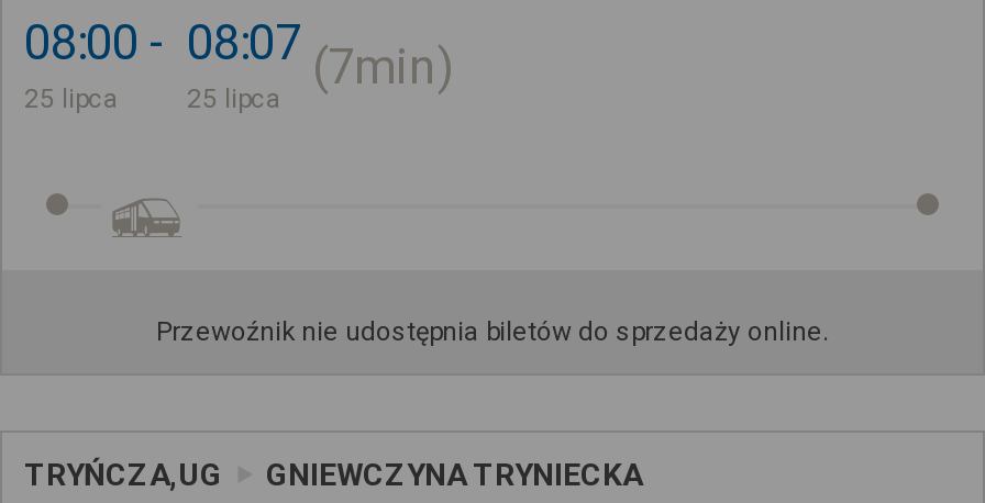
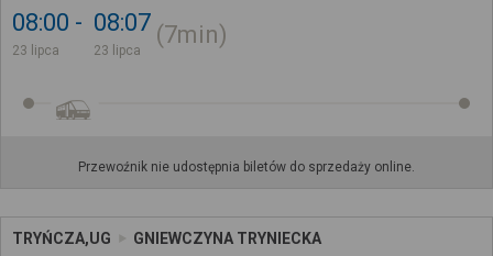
- 25 lipca
+ 23 lipca

- 25 lipca
+ 23 lipca
